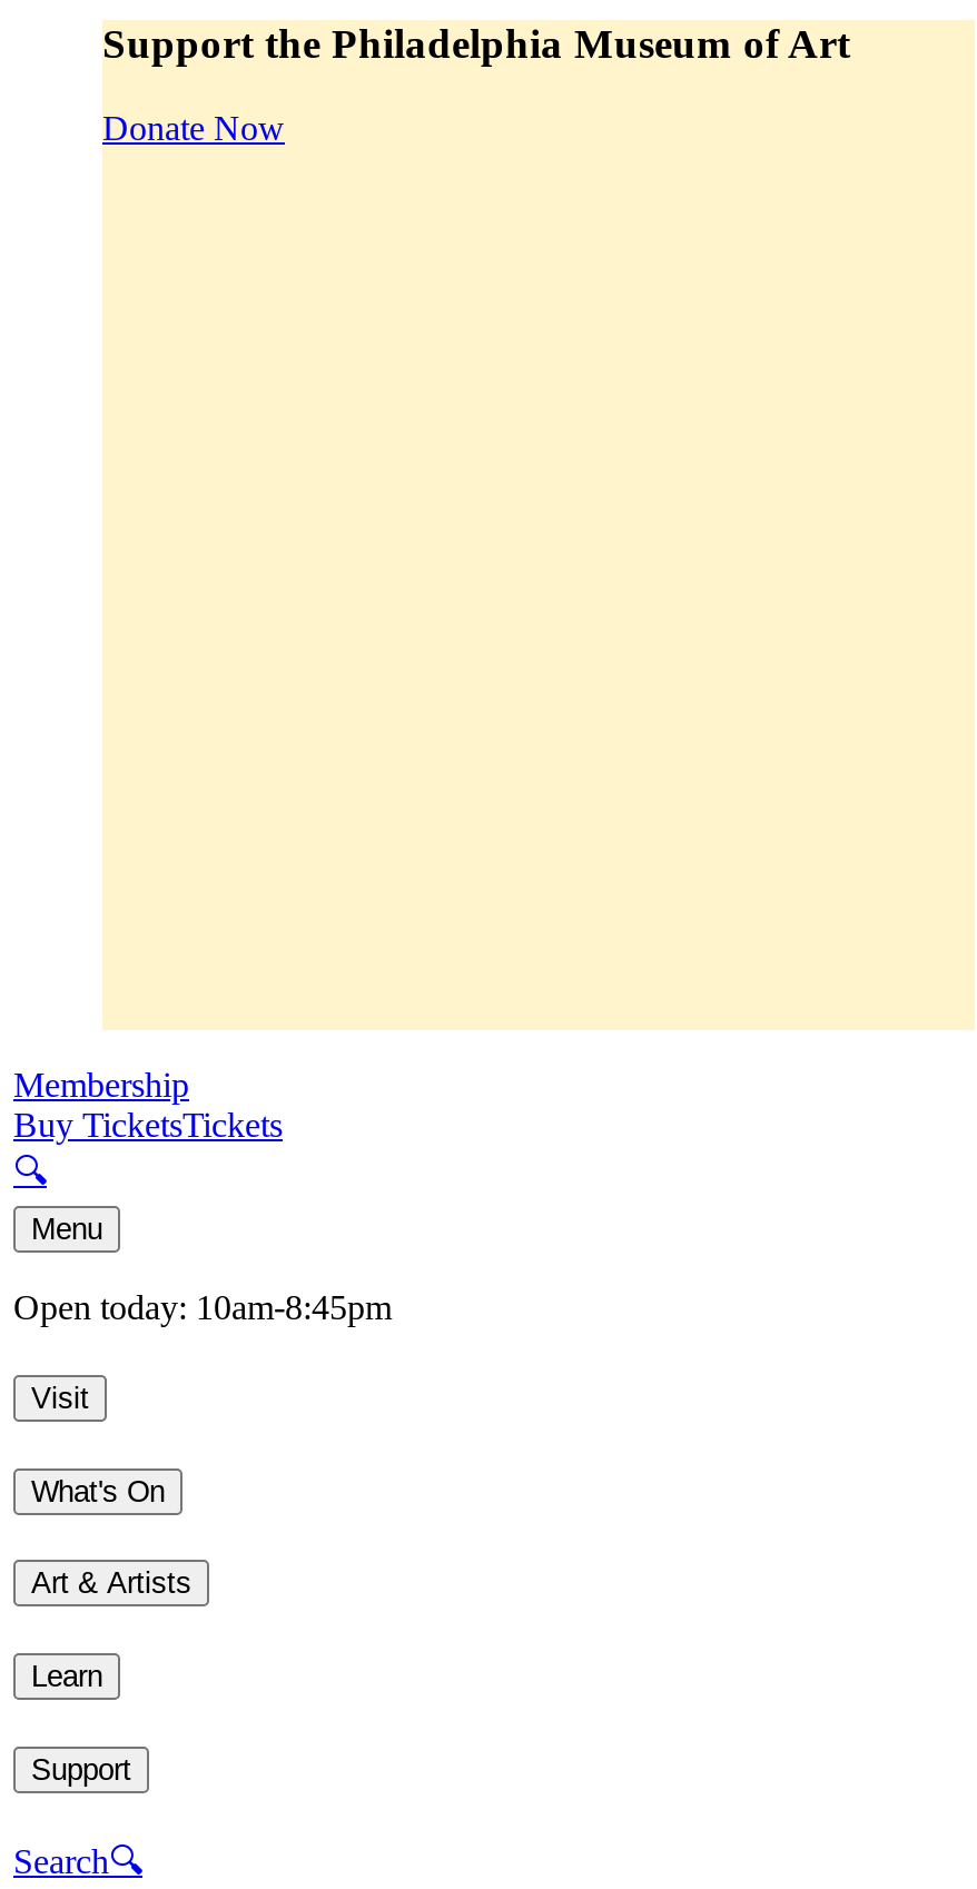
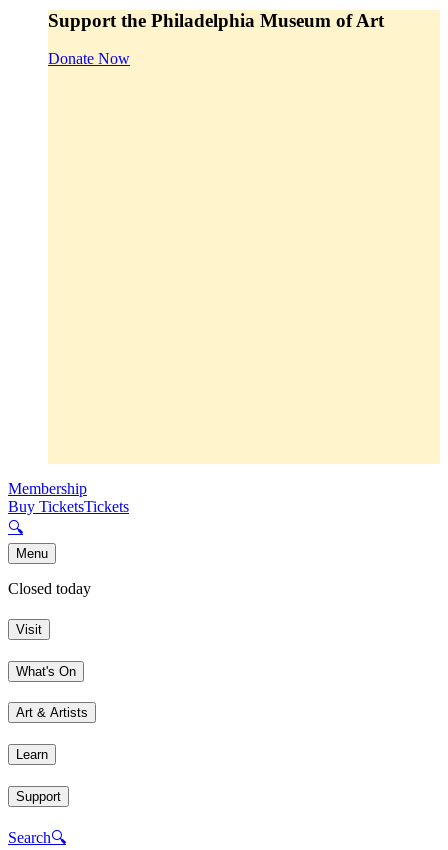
- Open today: 10am-8:45pm
+ Closed today
